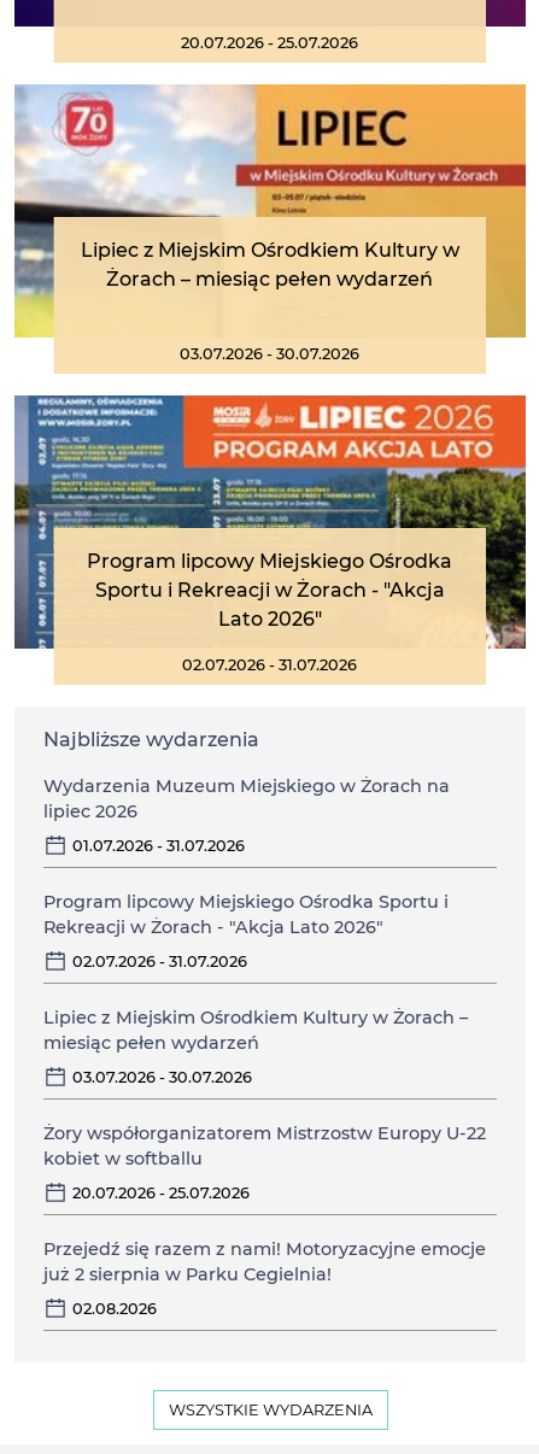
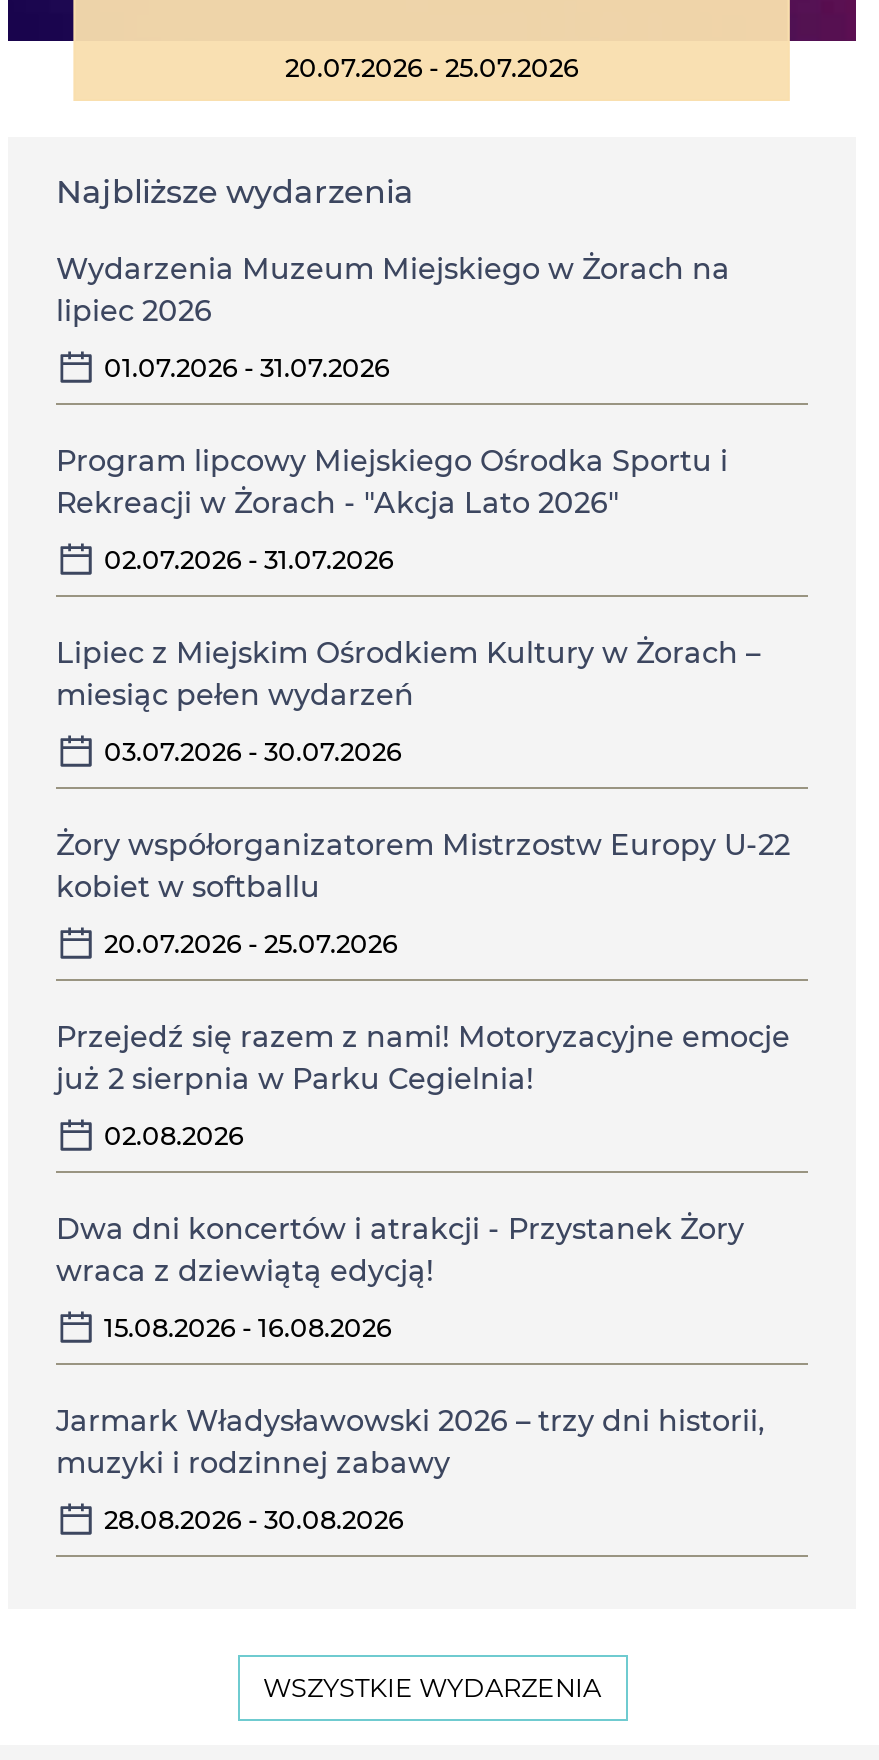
- [image]
- Lipiec z Miejskim Ośrodkiem Kultury w
- Żorach – miesiąc pełen wydarzeń
- 03.07.2026 - 30.07.2026

- [image]
- Program lipcowy Miejskiego Ośrodka
- Sportu i Rekreacji w Żorach - "Akcja
- Lato 2026"
- 02.07.2026 - 31.07.2026

moved up: Najbliższe wydarzenia | Wydarzenia Muzeum Miejskiego w Żorach na | lipiec 2026 | ... | już 2 sierpnia w Parku Cegielnia! | 02.08.2026

+ Dwa dni koncertów i atrakcji - Przystanek Żory
+ wraca z dziewiątą edycją!
+ 15.08.2026 - 16.08.2026
+ Jarmark Władysławowski 2026 – trzy dni historii,
+ muzyki i rodzinnej zabawy
+ 28.08.2026 - 30.08.2026
